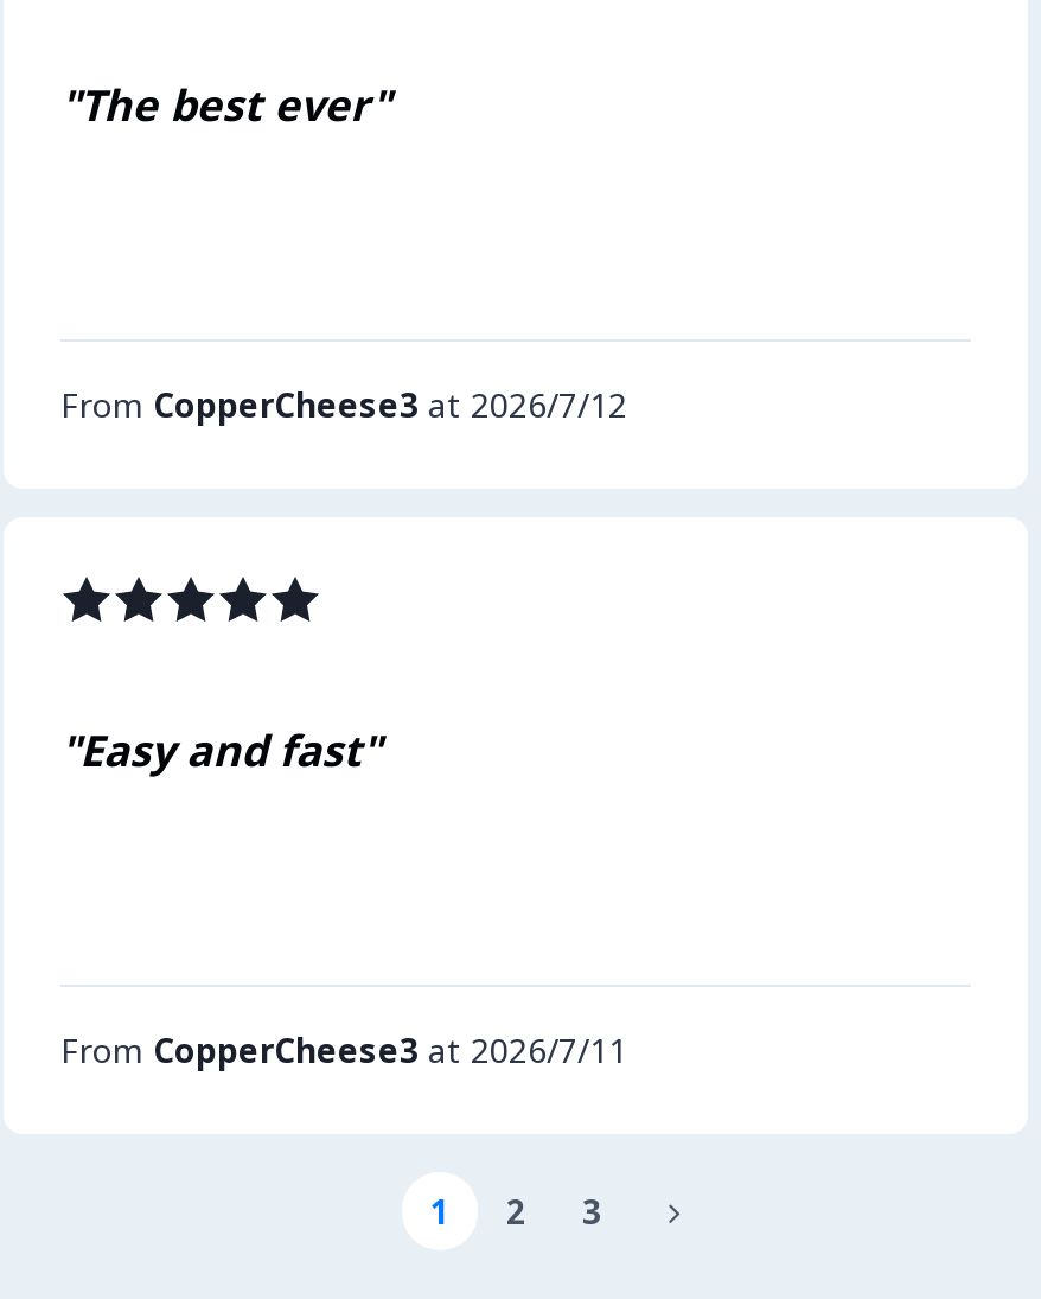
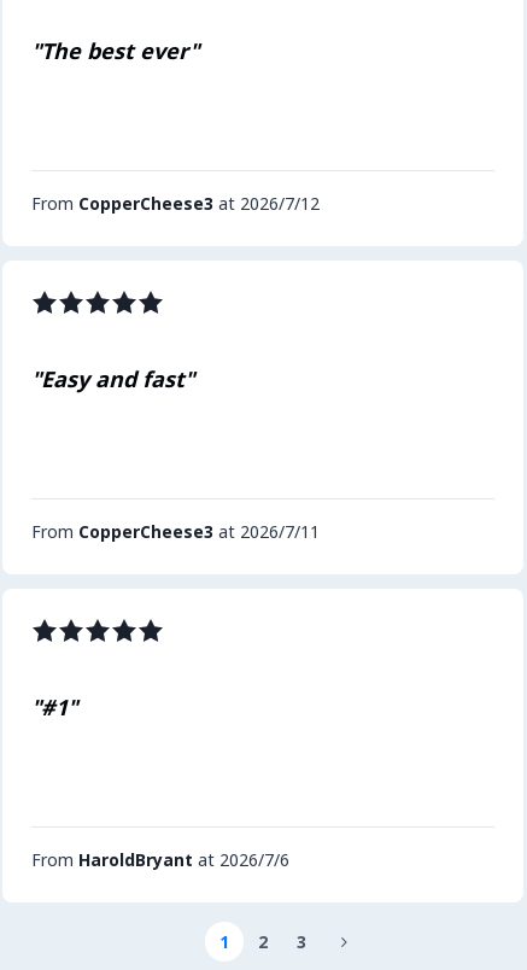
+ "#1"

+ From HaroldBryant at 2026/7/6
